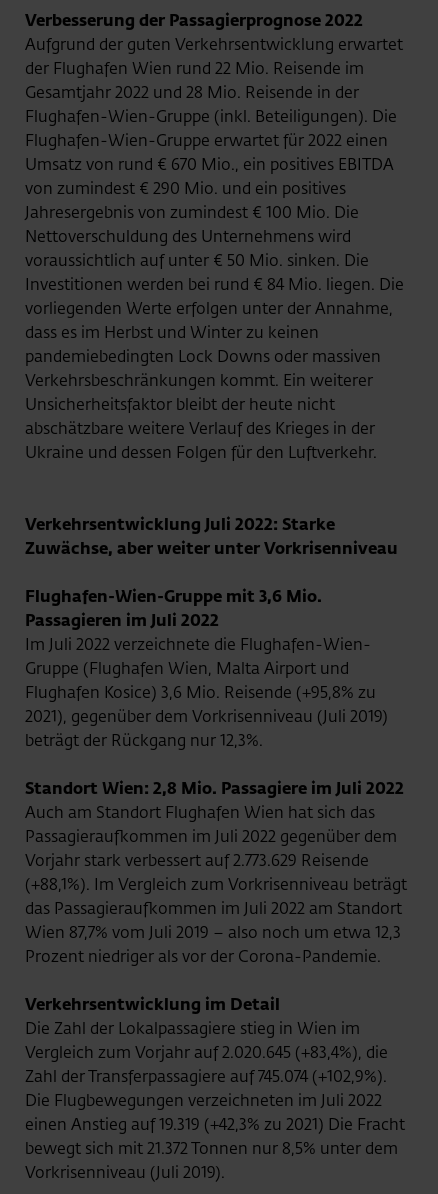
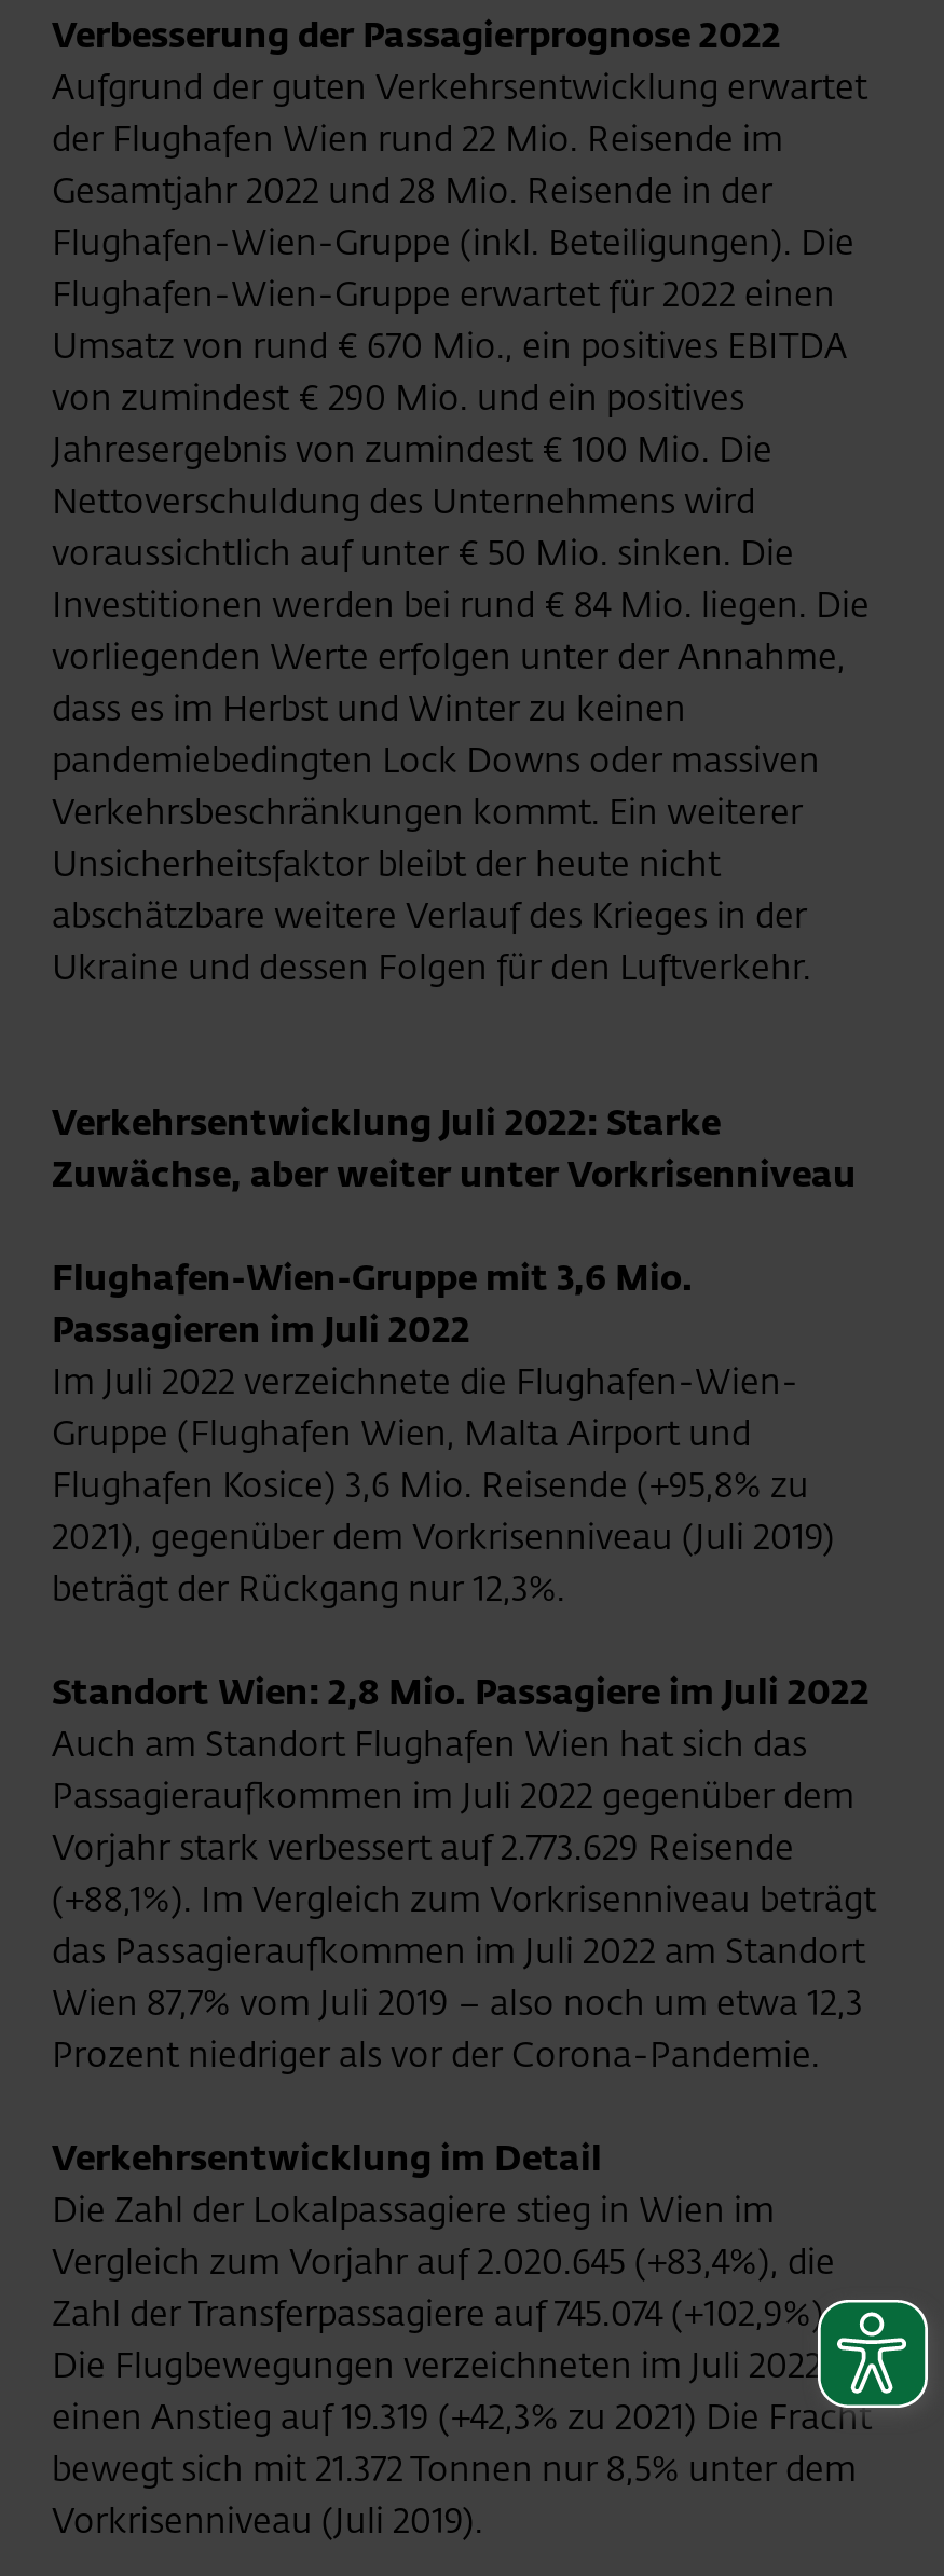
+ [image]
